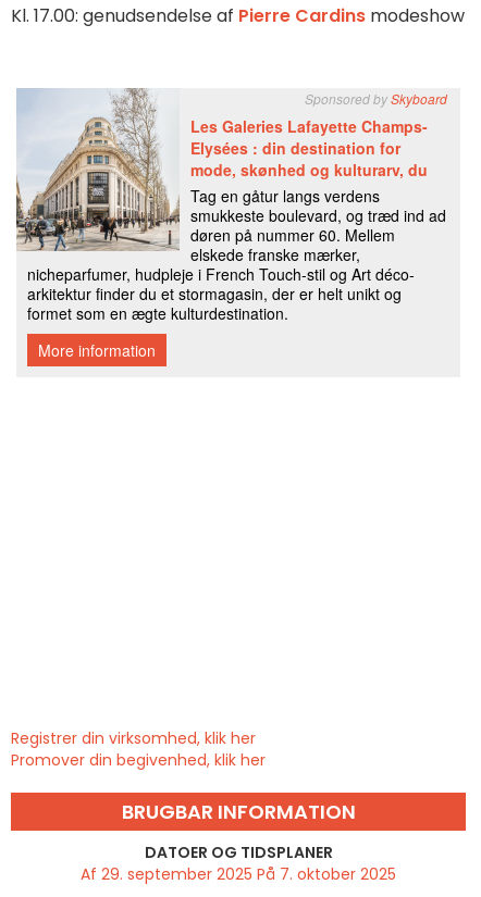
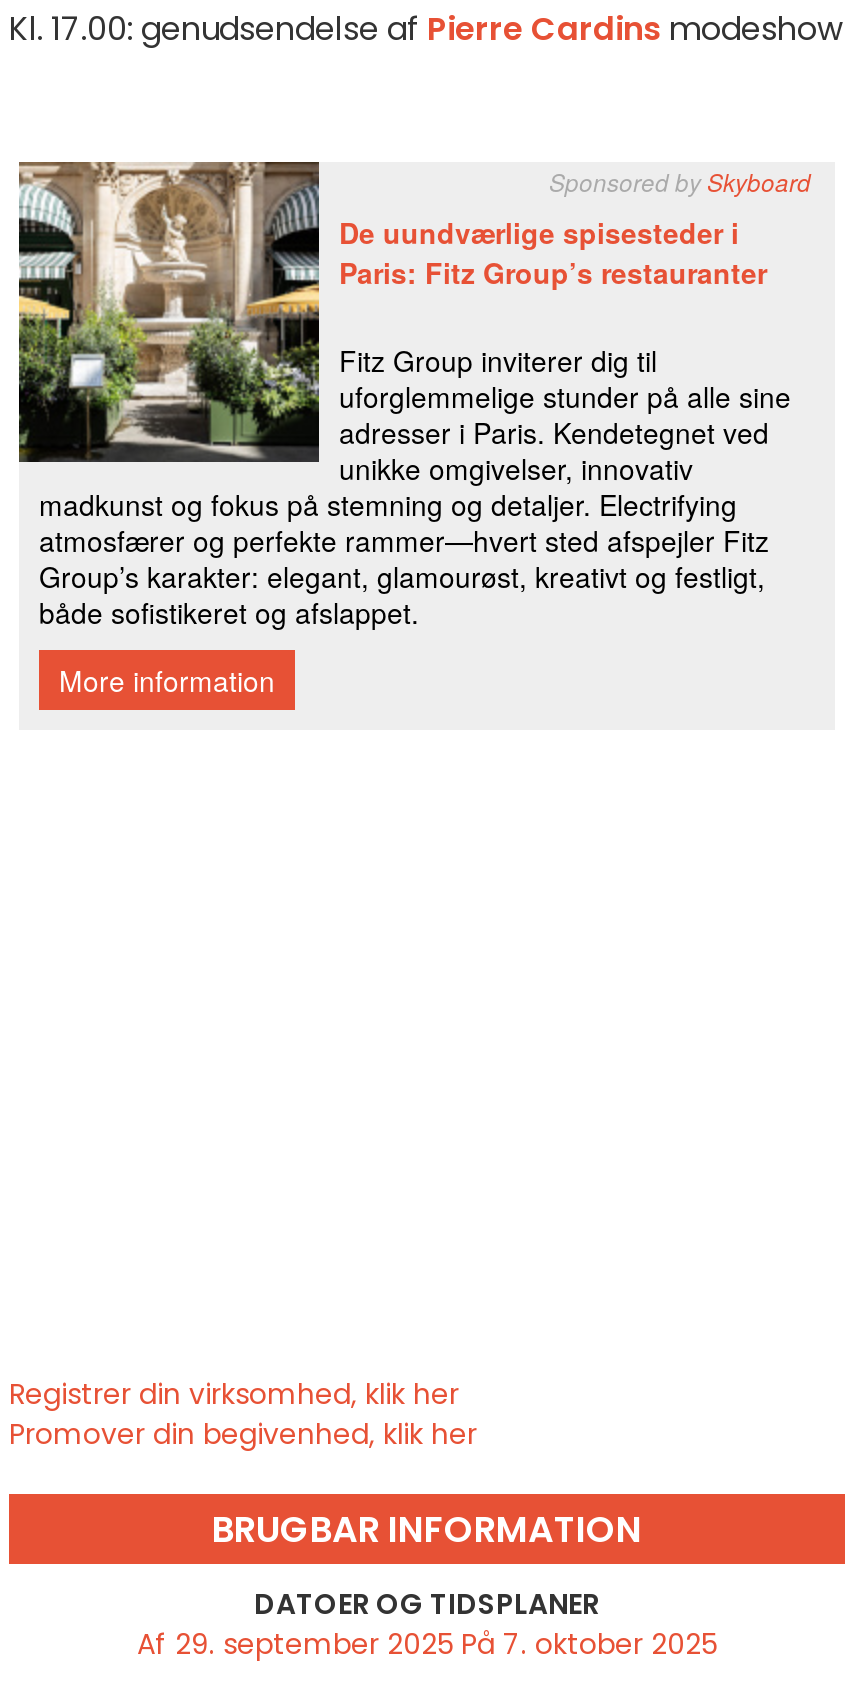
- [image]
+ [image]
